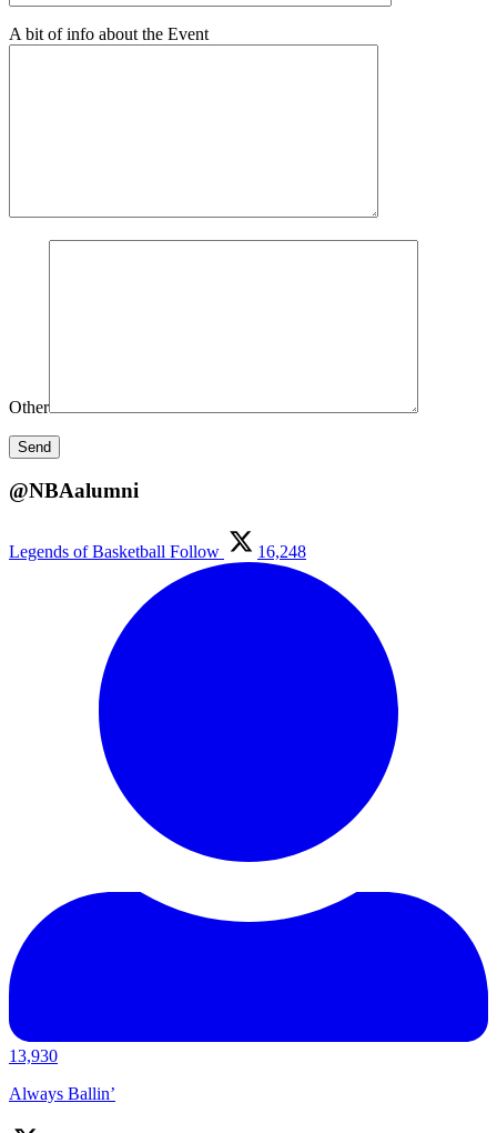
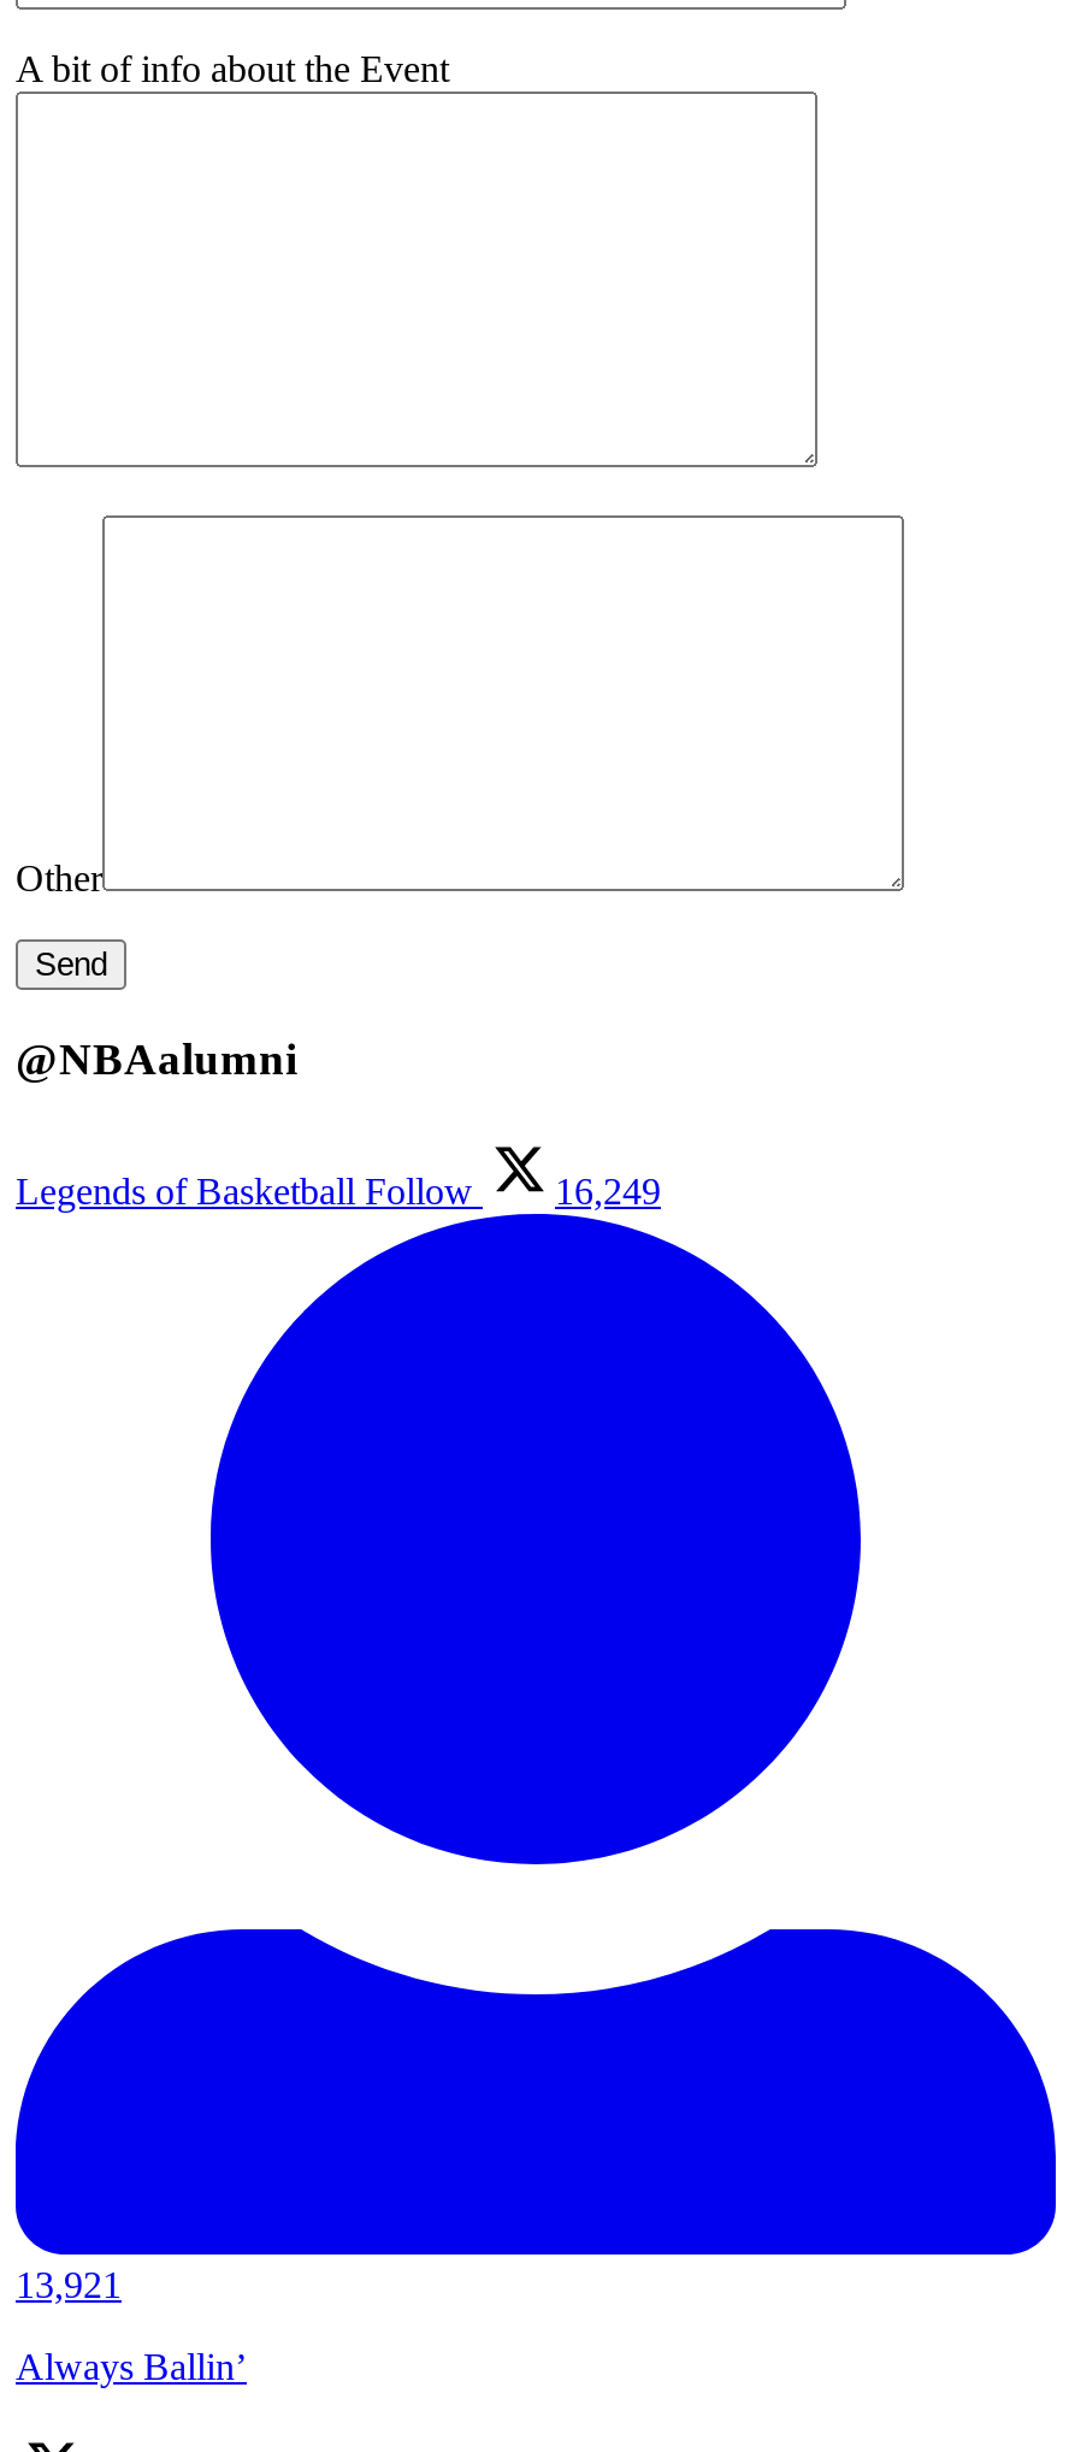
- Legends of Basketball Follow 16,248
+ Legends of Basketball Follow 16,249

- 13,930
+ 13,921
